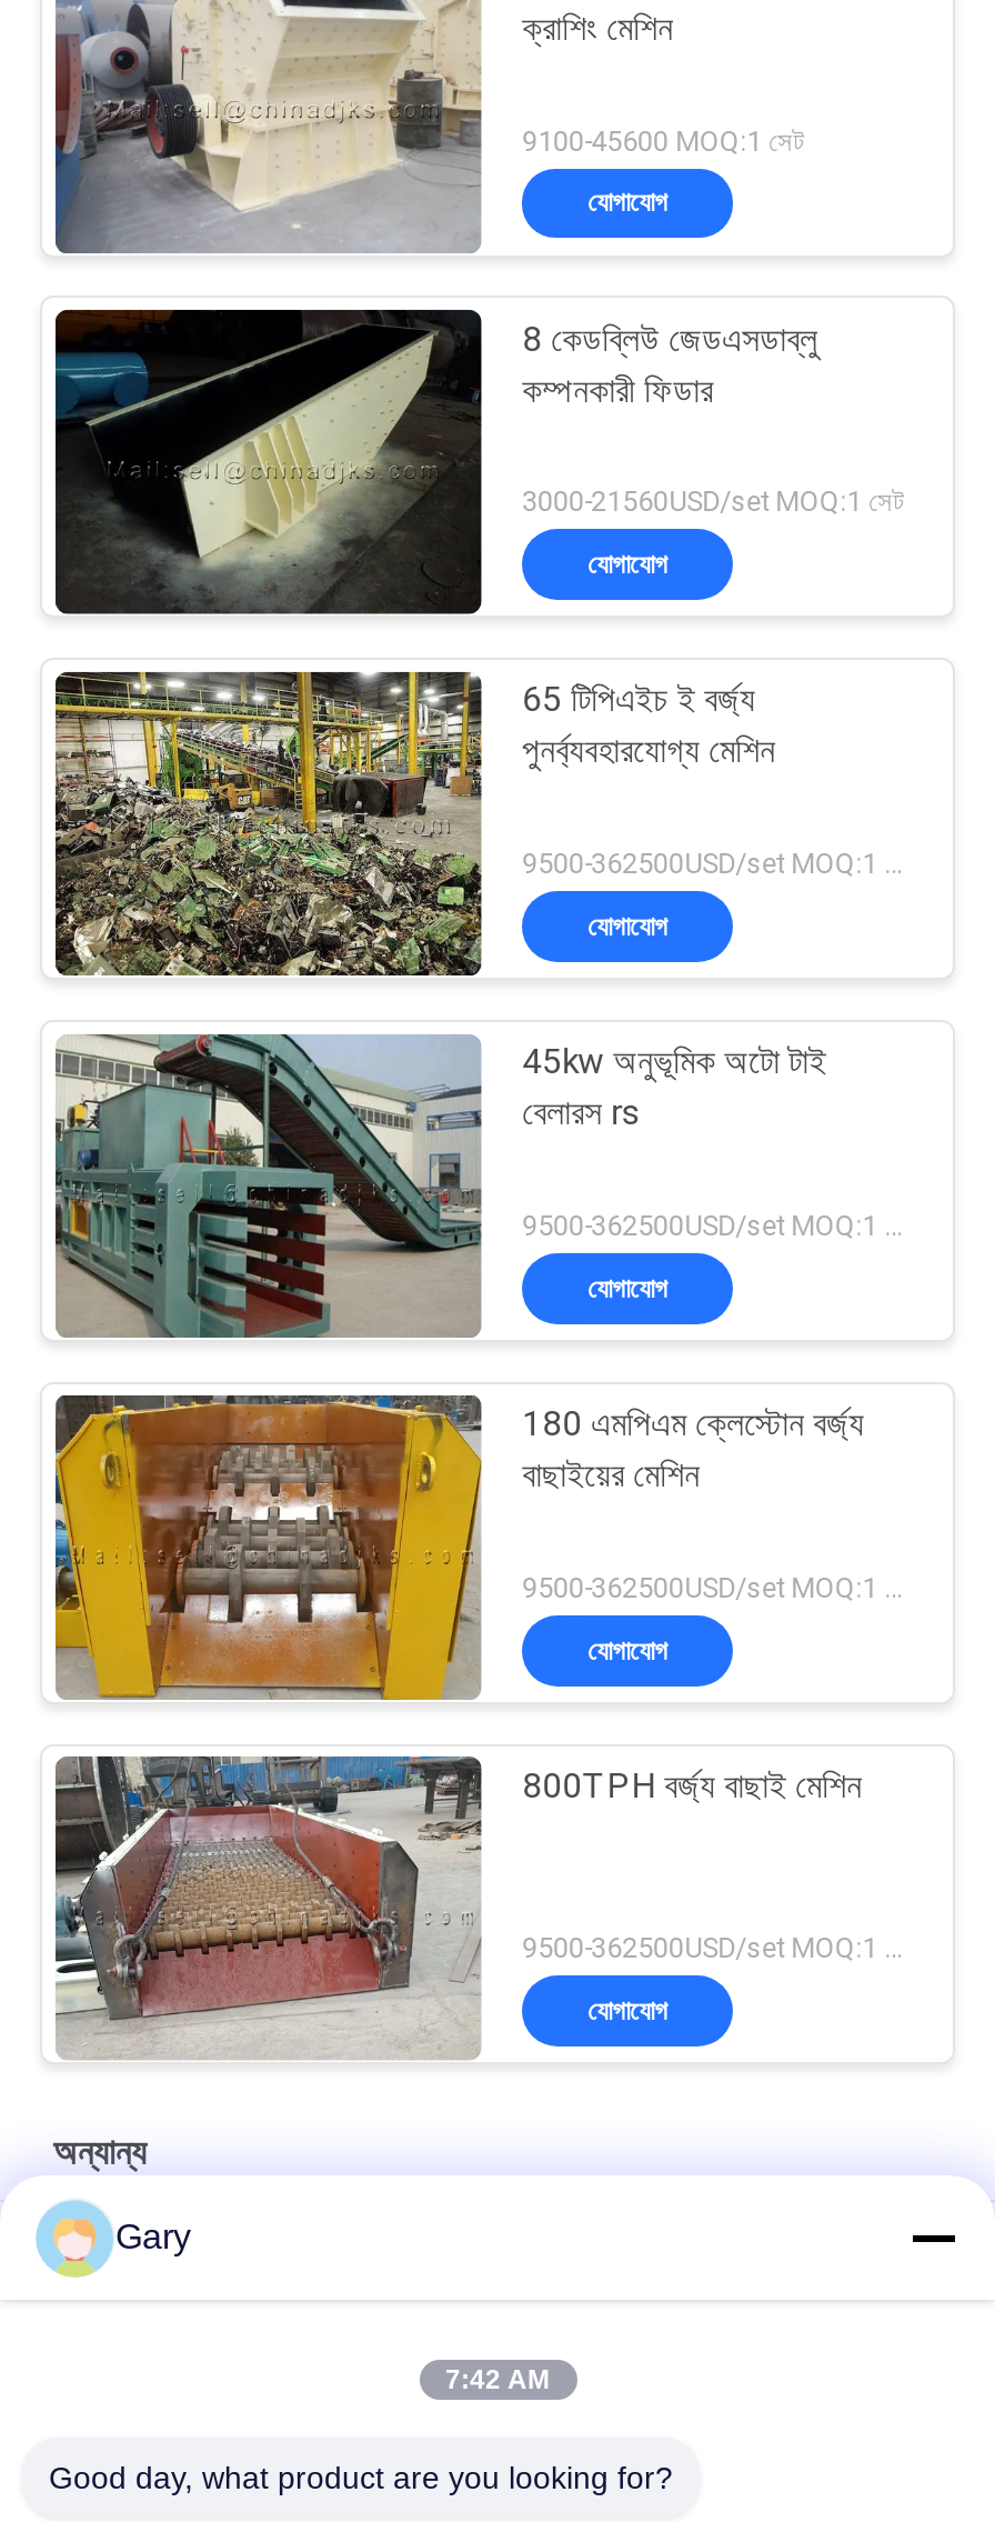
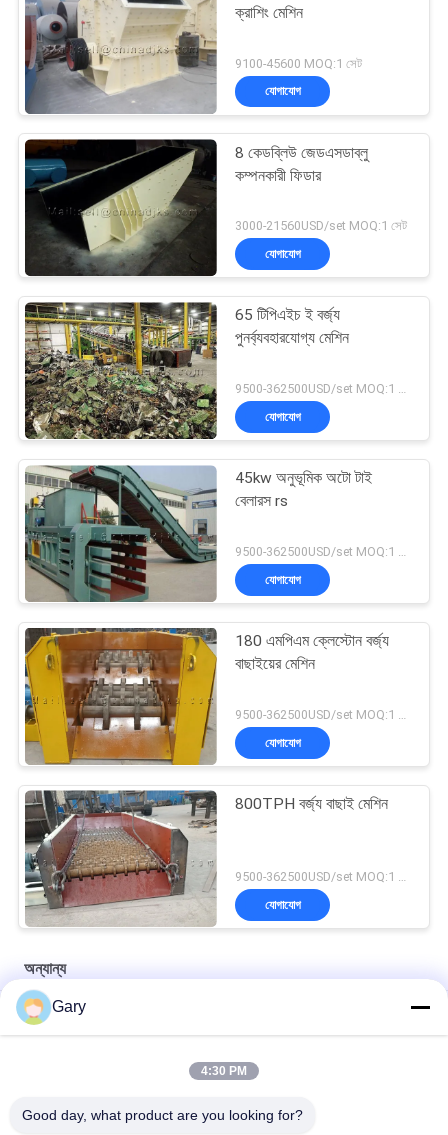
- 7:42 AM
+ 4:30 PM
